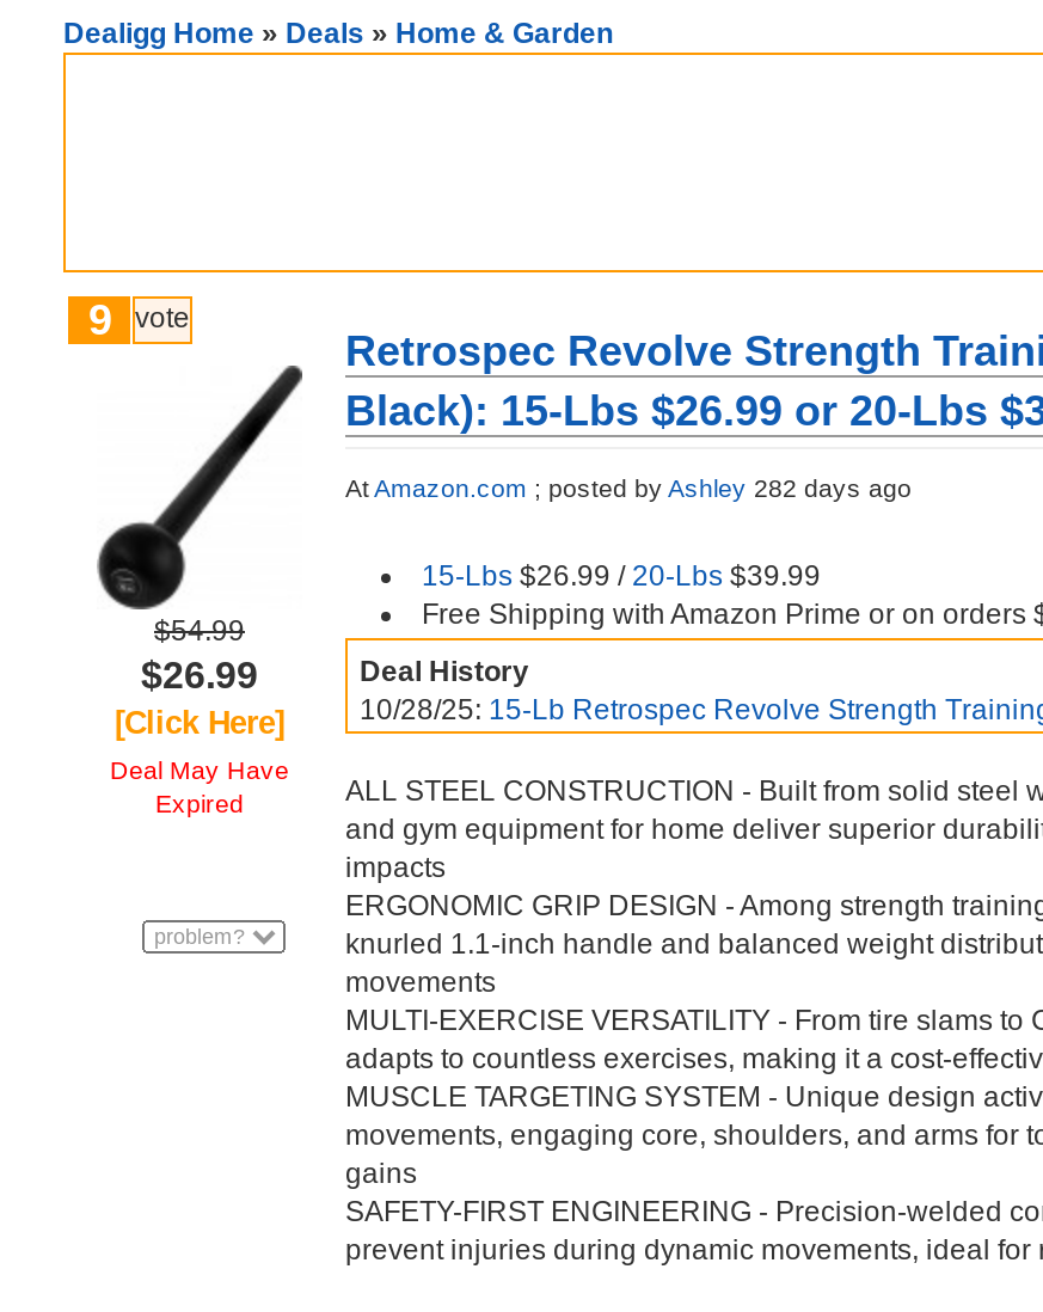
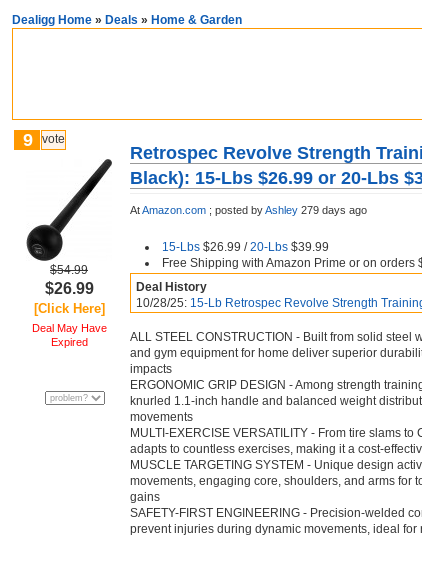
- At Amazon.com; posted by Ashley 282 days ago
+ At Amazon.com; posted by Ashley 279 days ago
